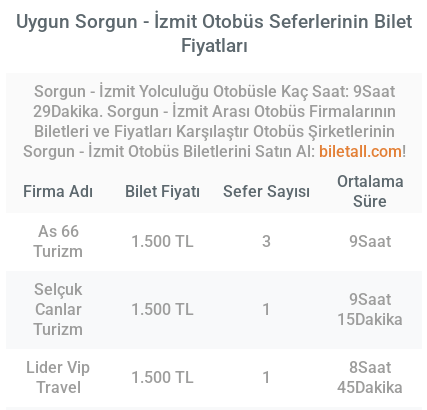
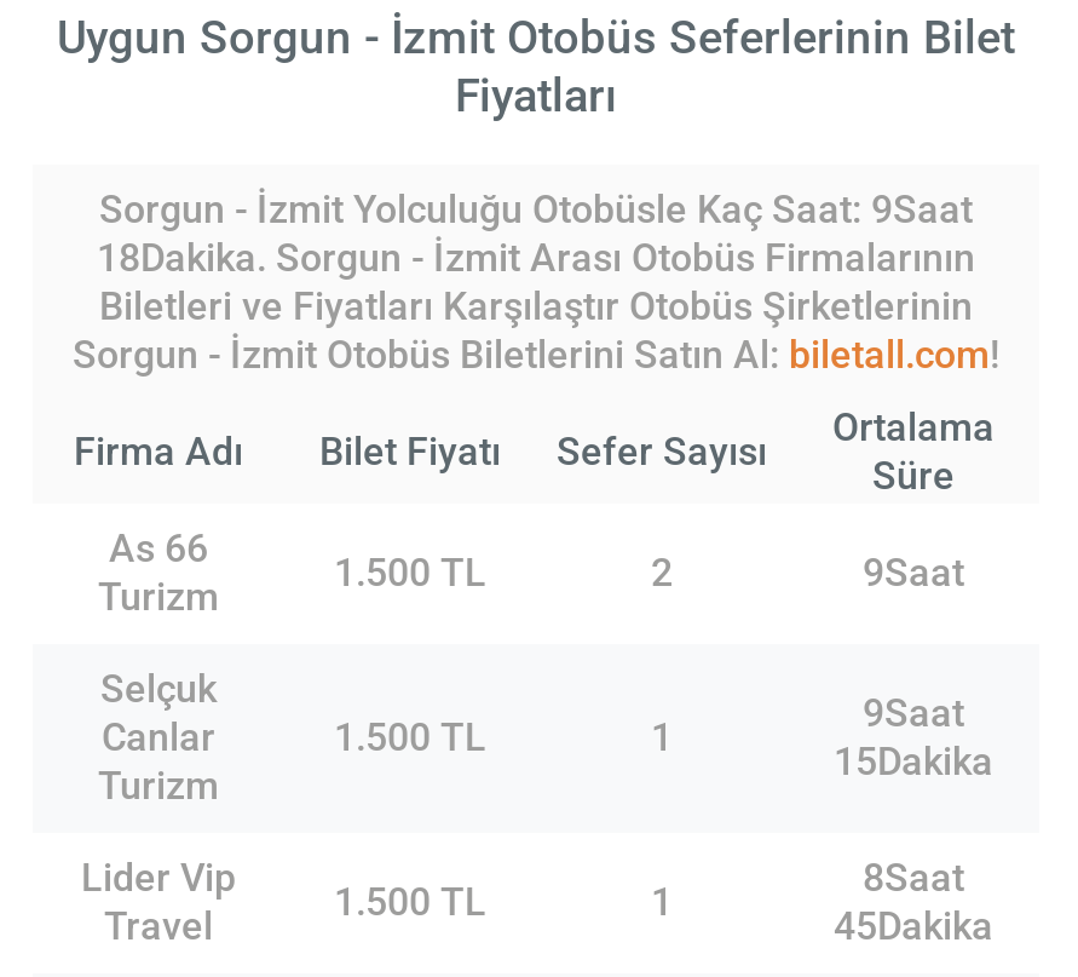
- 29Dakika. Sorgun - İzmit Arası Otobüs Firmalarının
+ 18Dakika. Sorgun - İzmit Arası Otobüs Firmalarının

- 3
+ 2
